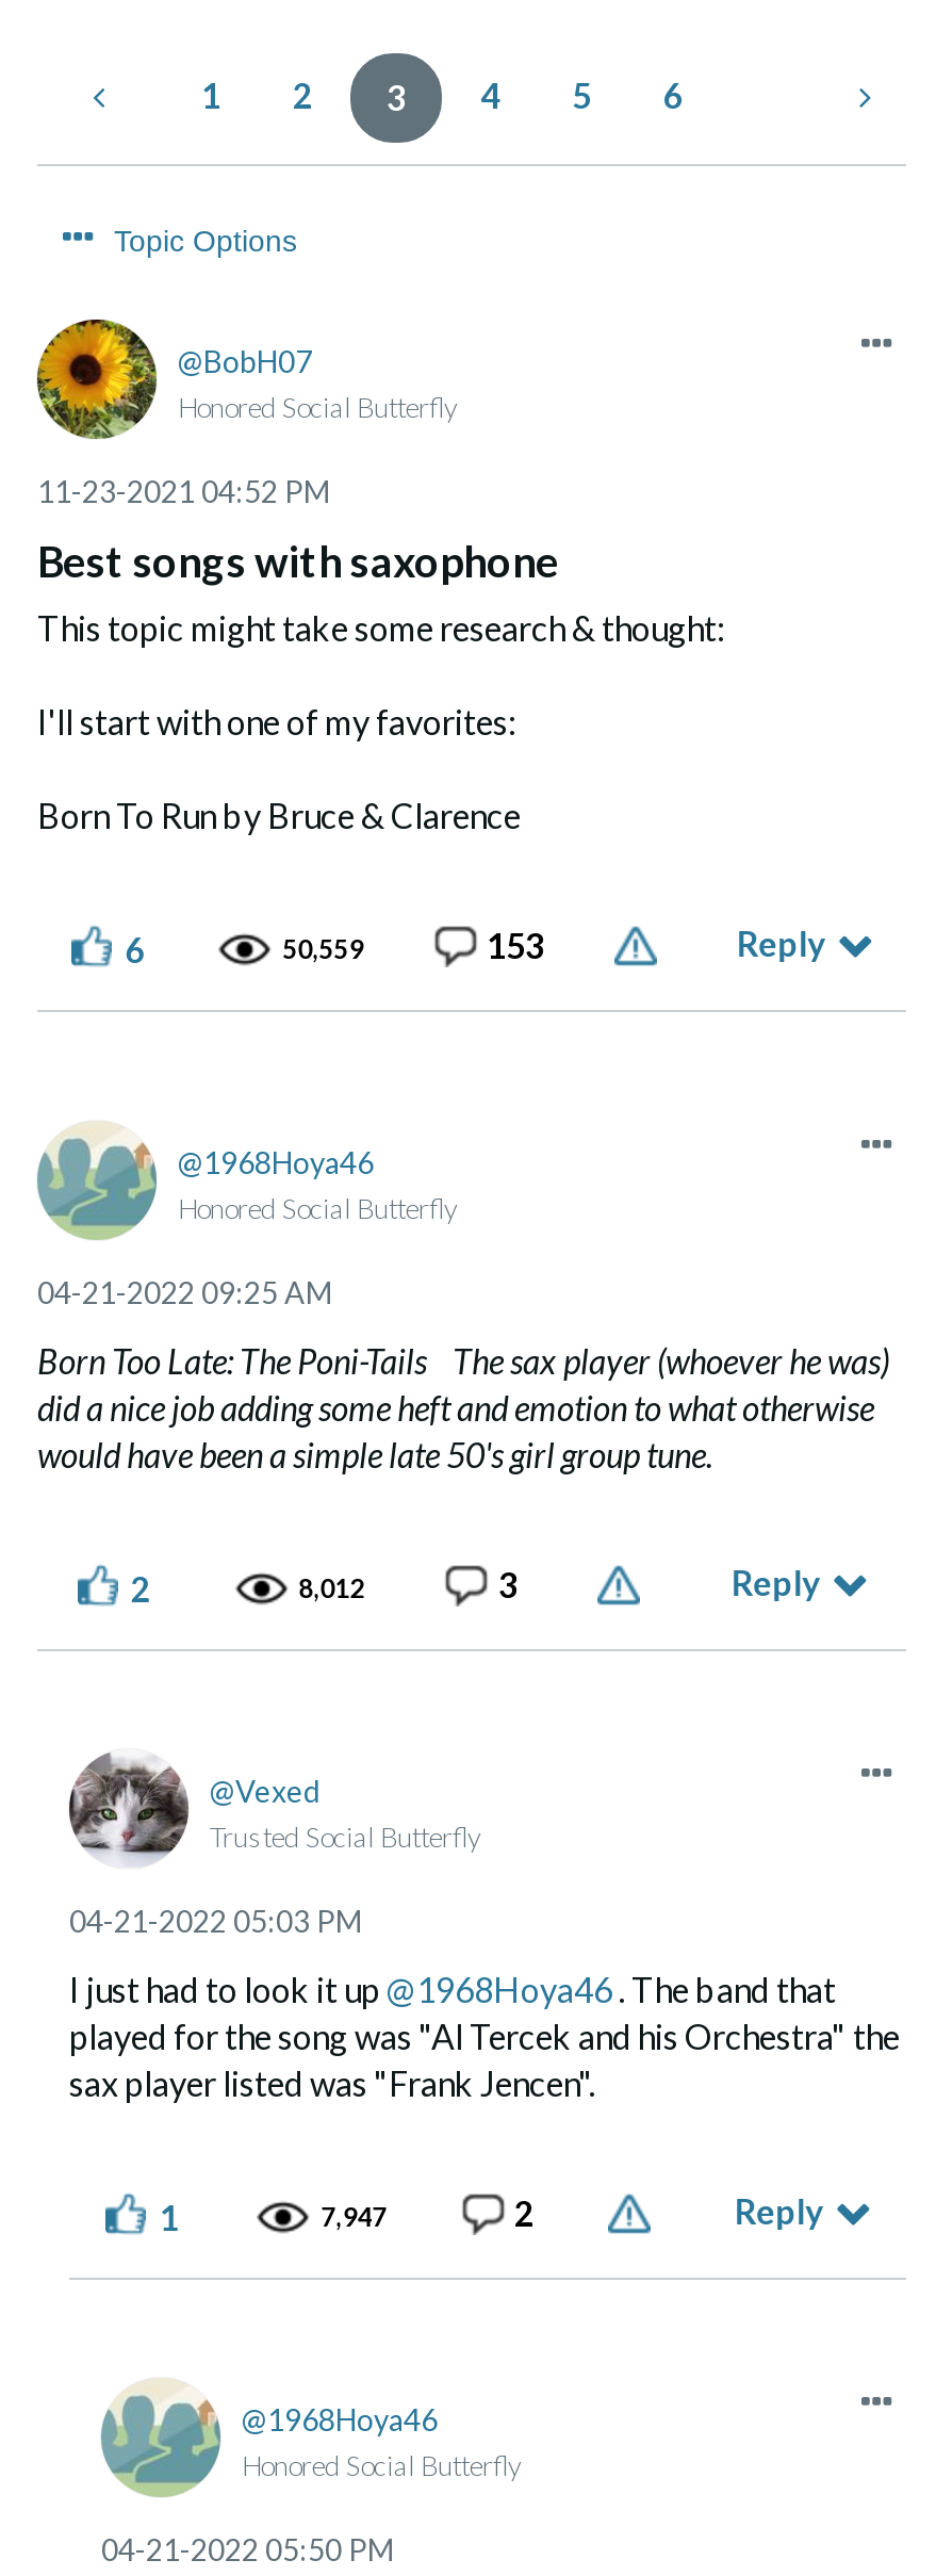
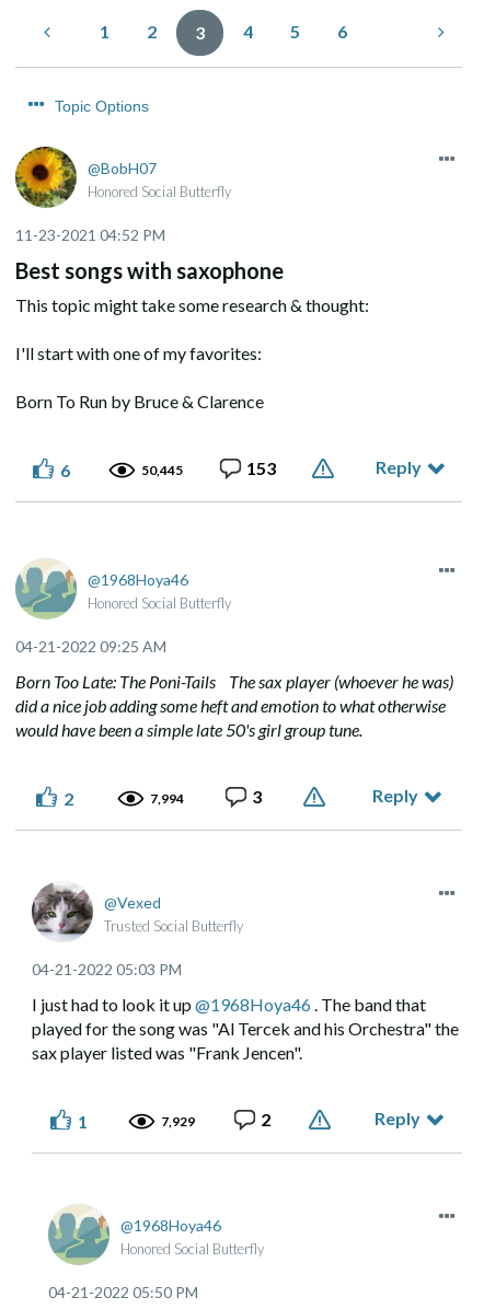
- 50,559
+ 50,445

- 8,012
+ 7,994

- 7,947
+ 7,929
